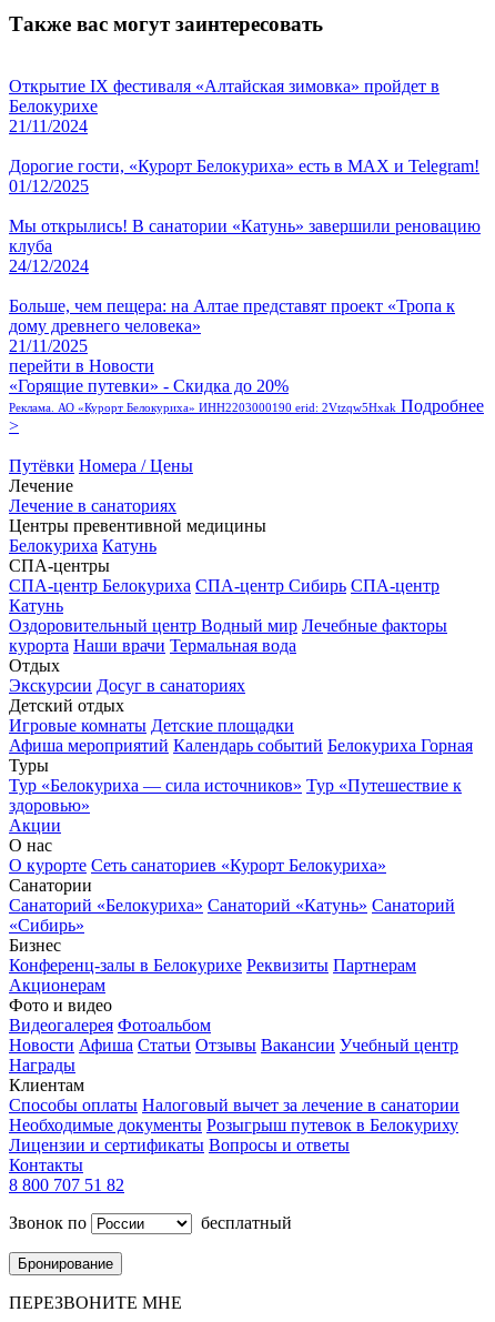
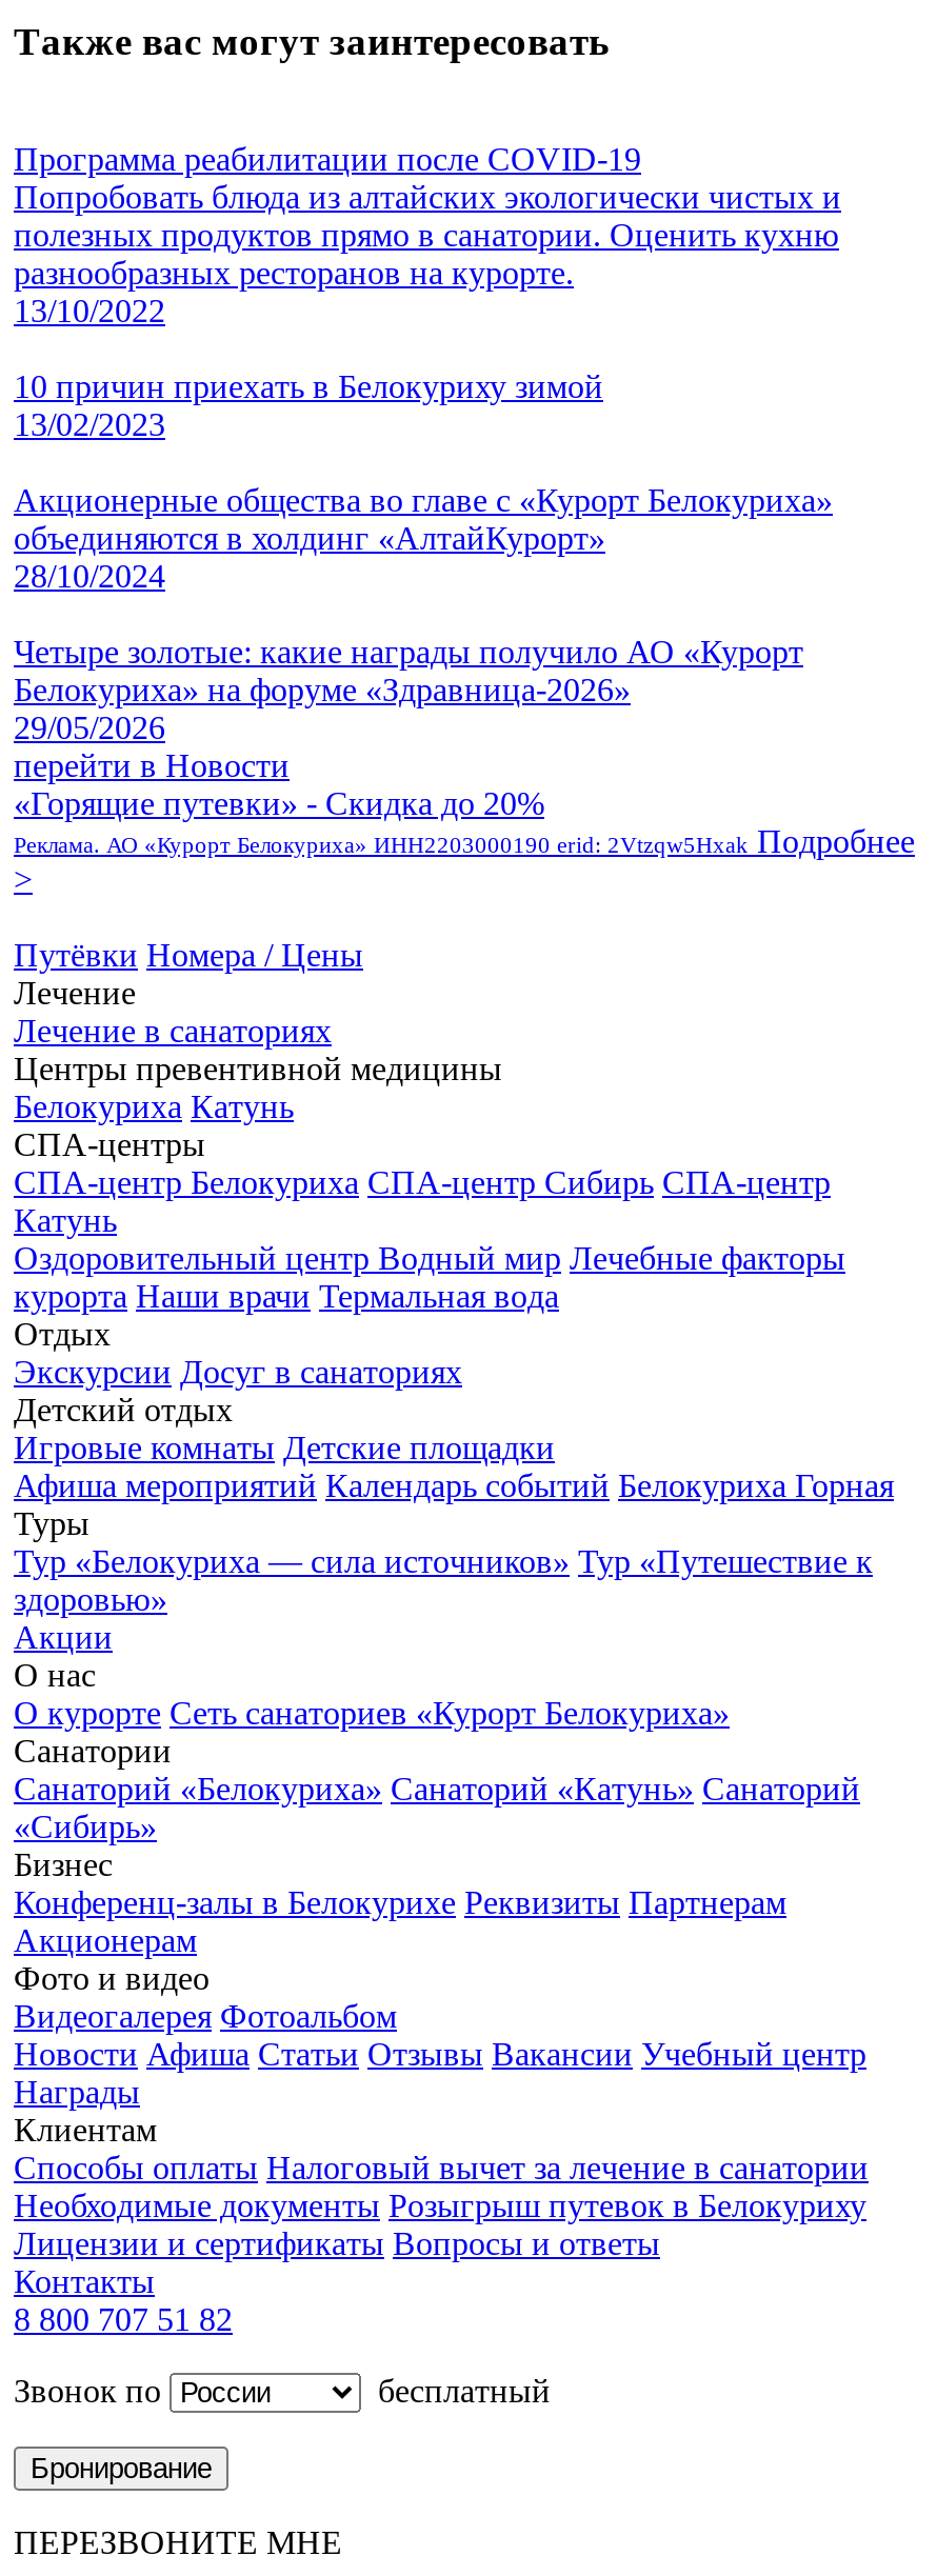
- Открытие IX фестиваля «Алтайская зимовка» пройдет в
- Белокурихе
- 21/11/2024
+ Программа реабилитации после COVID-19
+ Попробовать блюда из алтайских экологически чистых и
+ полезных продуктов прямо в санатории. Оценить кухню
+ разнообразных ресторанов на курорте.
+ 13/10/2022

- Дорогие гости, «Курорт Белокуриха» есть в MAX и Telegram!
- 01/12/2025
+ 10 причин приехать в Белокуриху зимой
+ 13/02/2023

- Мы открылись! В санатории «Катунь» завершили реновацию
- клуба
- 24/12/2024
+ Акционерные общества во главе с «Курорт Белокуриха»
+ объединяются в холдинг «АлтайКурорт»
+ 28/10/2024

- Больше, чем пещера: на Алтае представят проект «Тропа к
- дому древнего человека»
- 21/11/2025
+ Четыре золотые: какие награды получило АО «Курорт
+ Белокуриха» на форуме «Здравница-2026»
+ 29/05/2026
